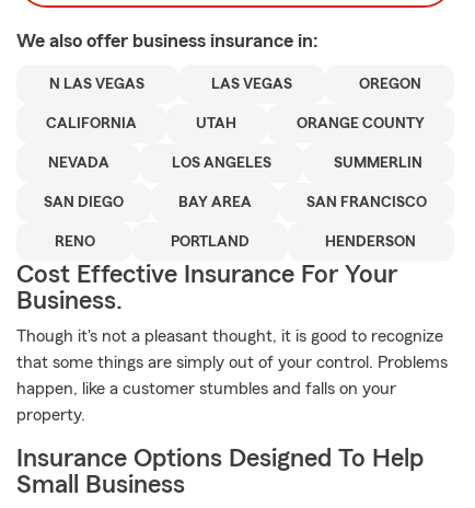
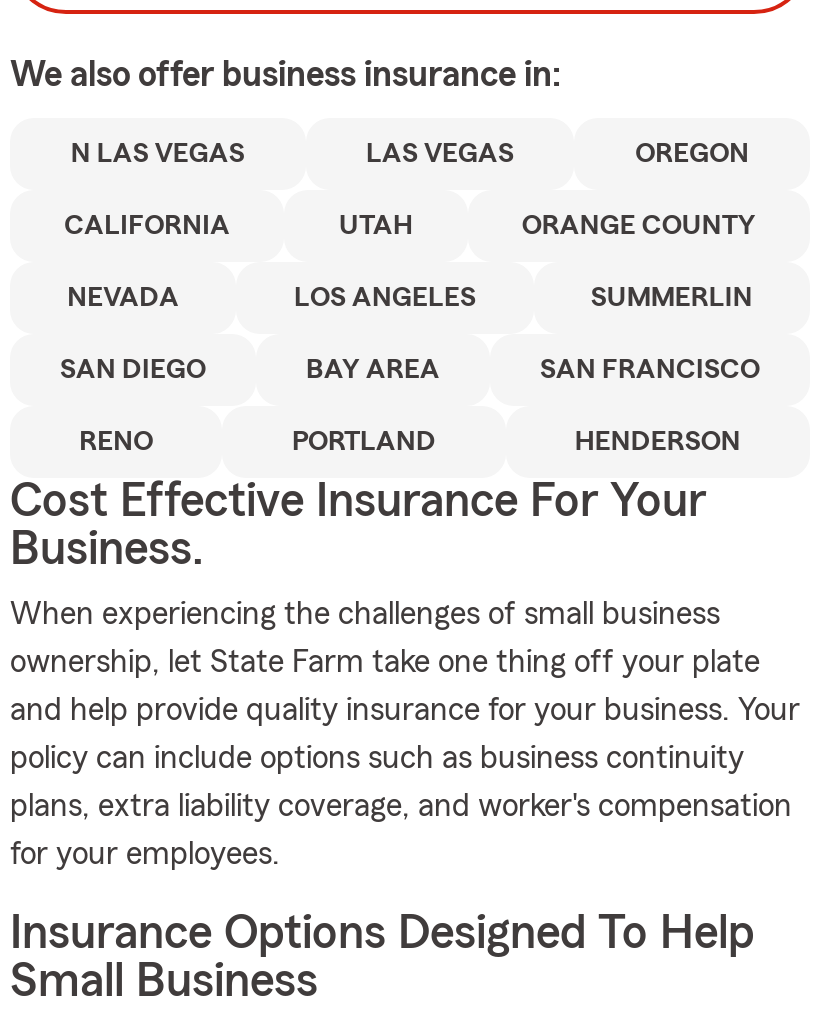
- Though it's not a pleasant thought, it is good to recognize
- that some things are simply out of your control. Problems
- happen, like a customer stumbles and falls on your
- property.
+ When experiencing the challenges of small business
+ ownership, let State Farm take one thing off your plate
+ and help provide quality insurance for your business. Your
+ policy can include options such as business continuity
+ plans, extra liability coverage, and worker's compensation
+ for your employees.
